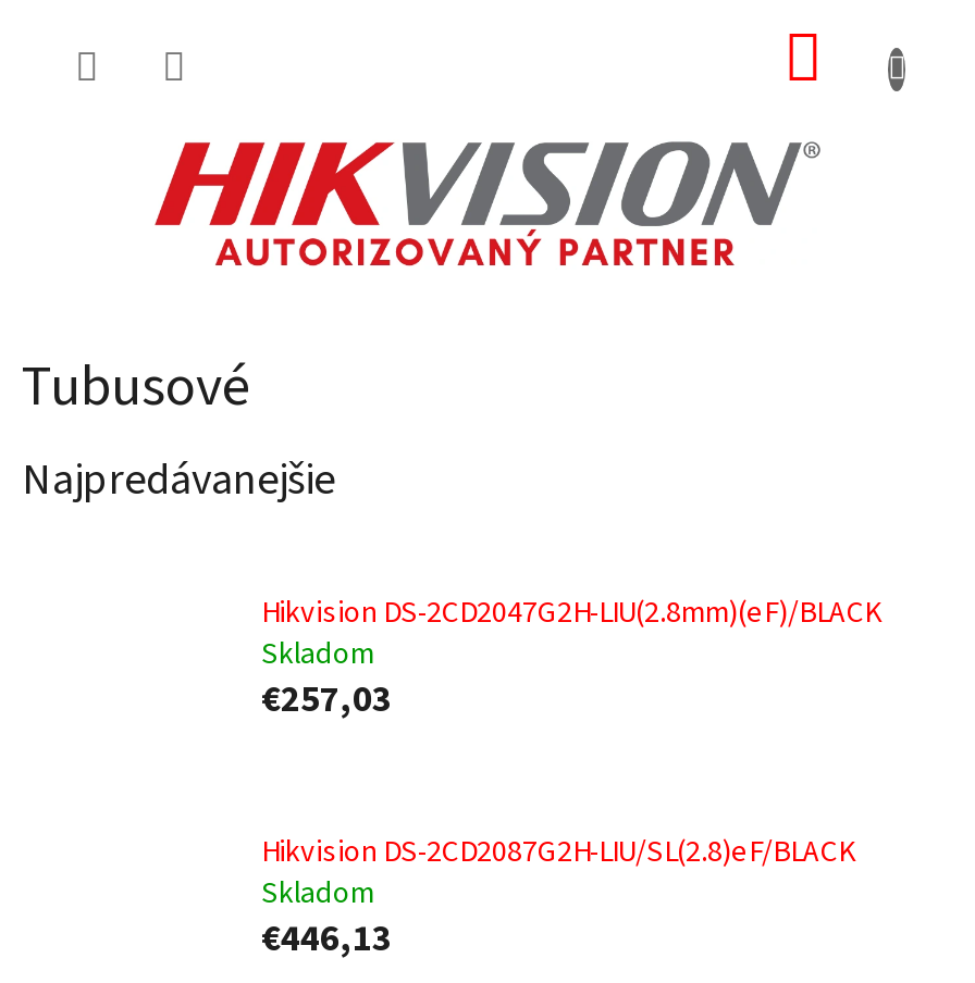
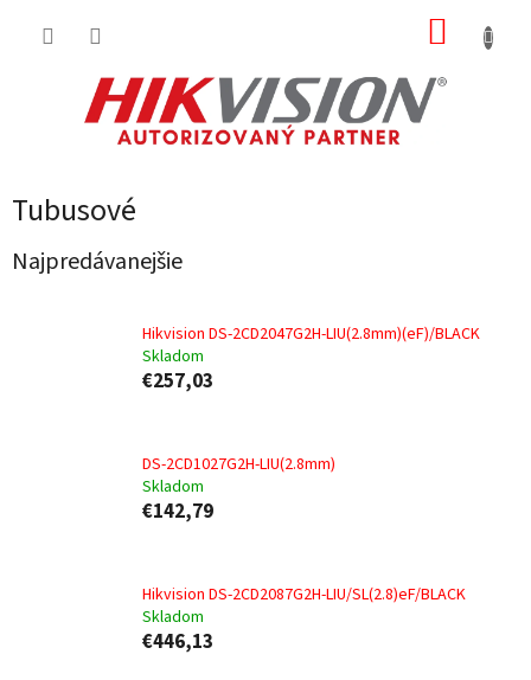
+ DS-2CD1027G2H-LIU(2.8mm)
+ Skladom
+ €142,79
